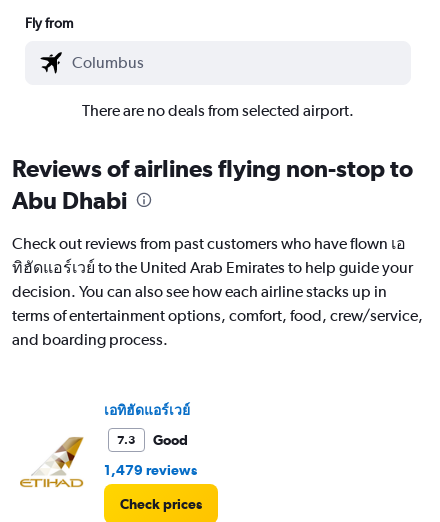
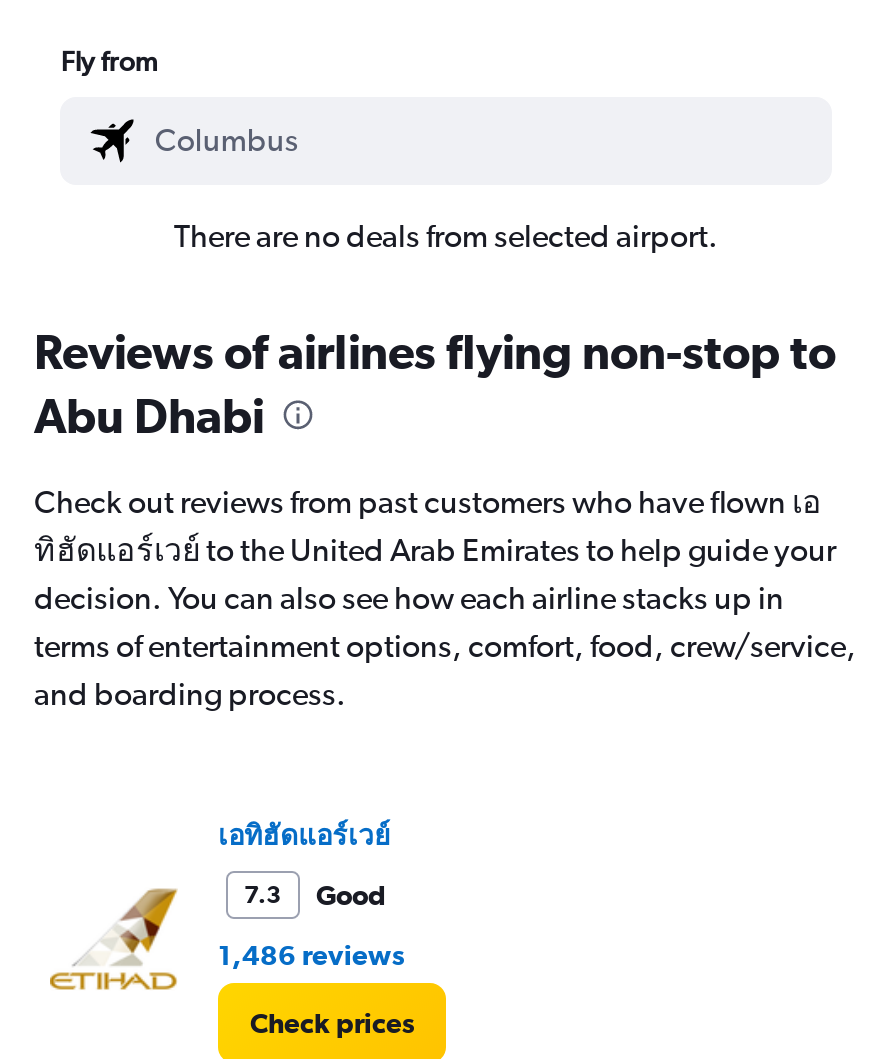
- 1,479 reviews
+ 1,486 reviews
